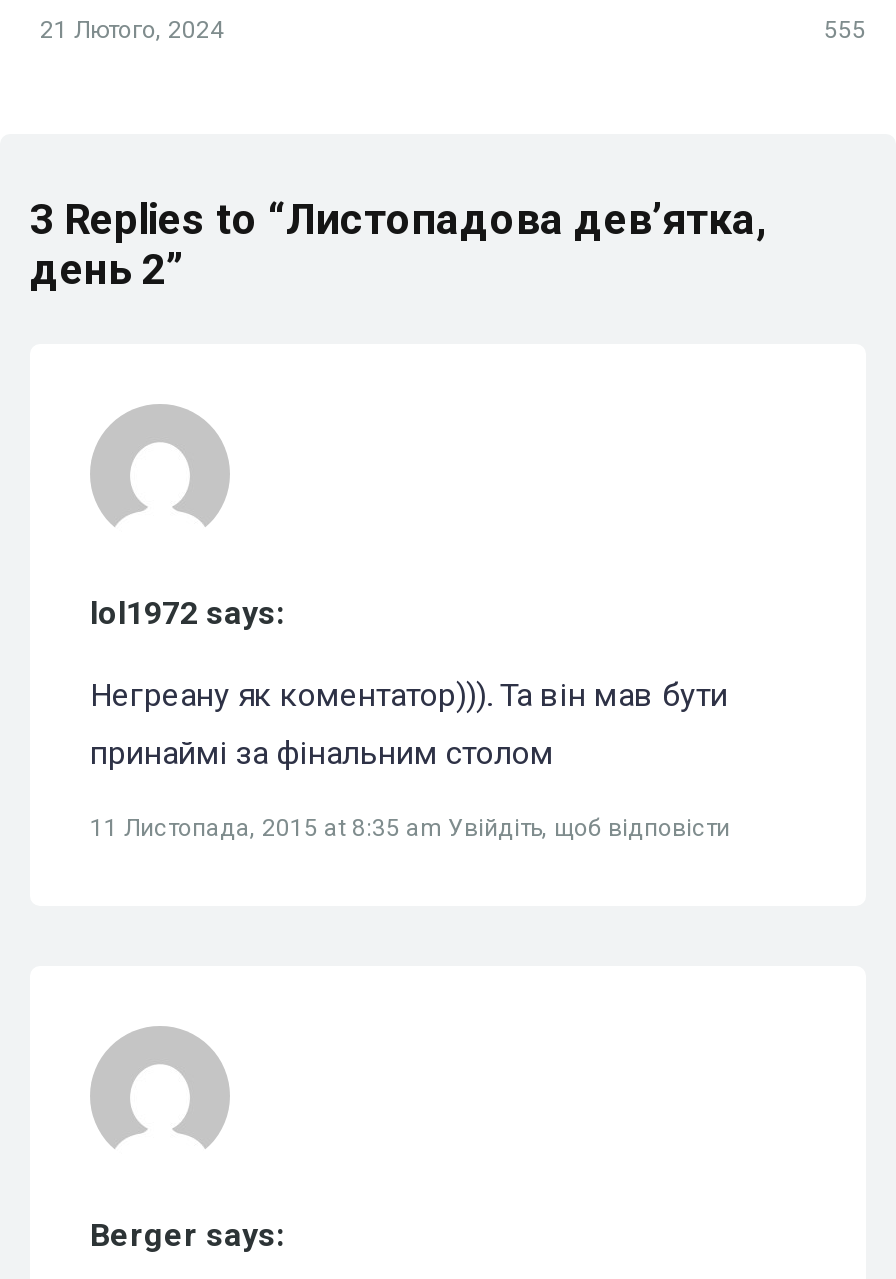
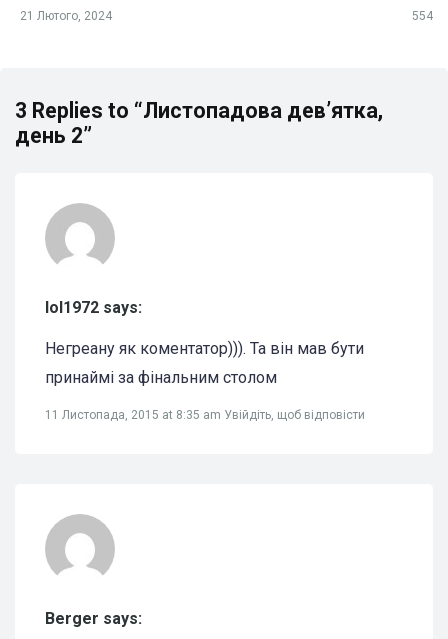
- 555
+ 554
